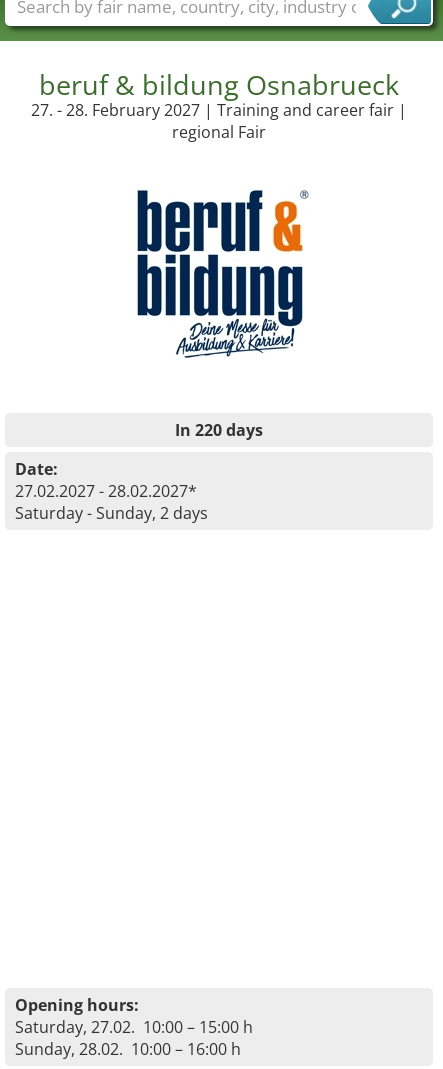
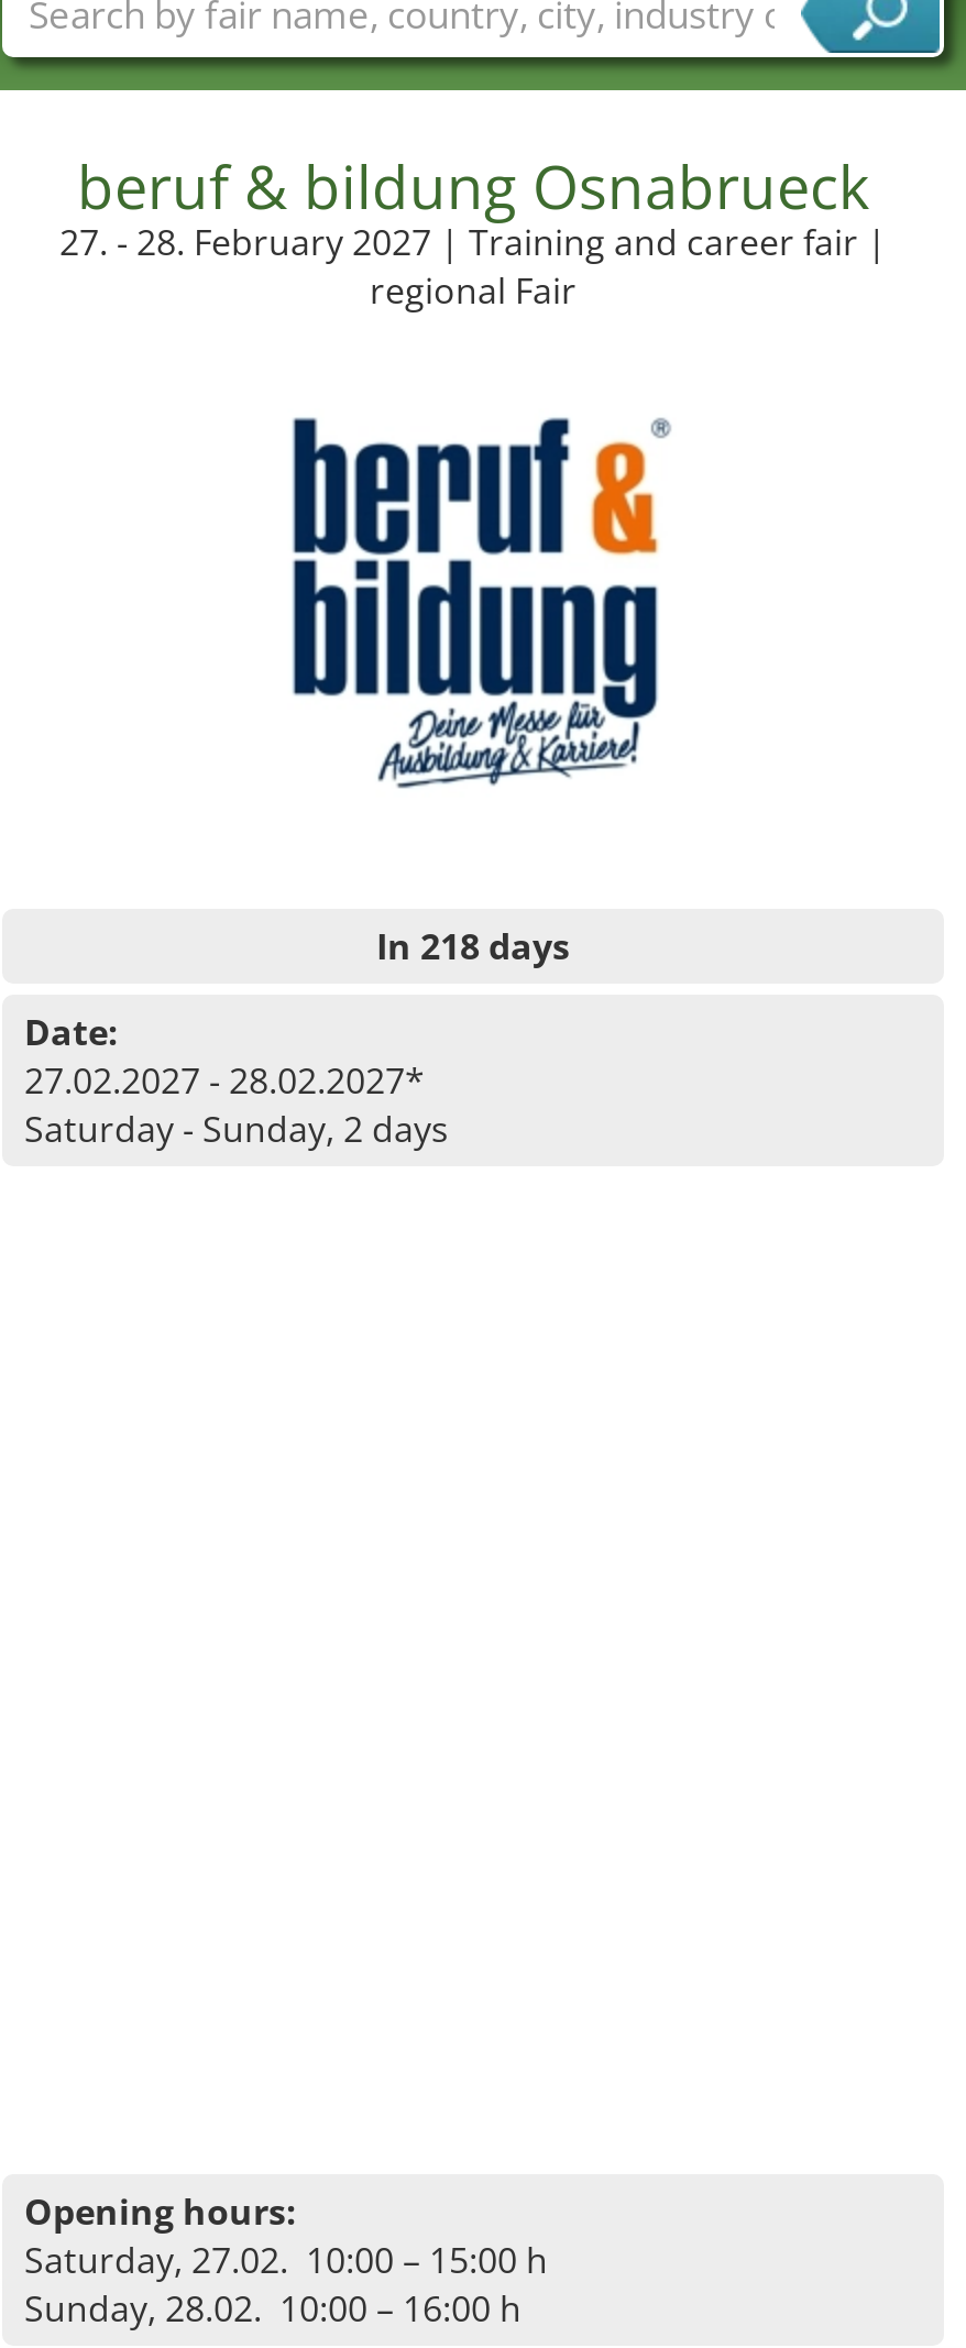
- In 220 days
+ In 218 days
